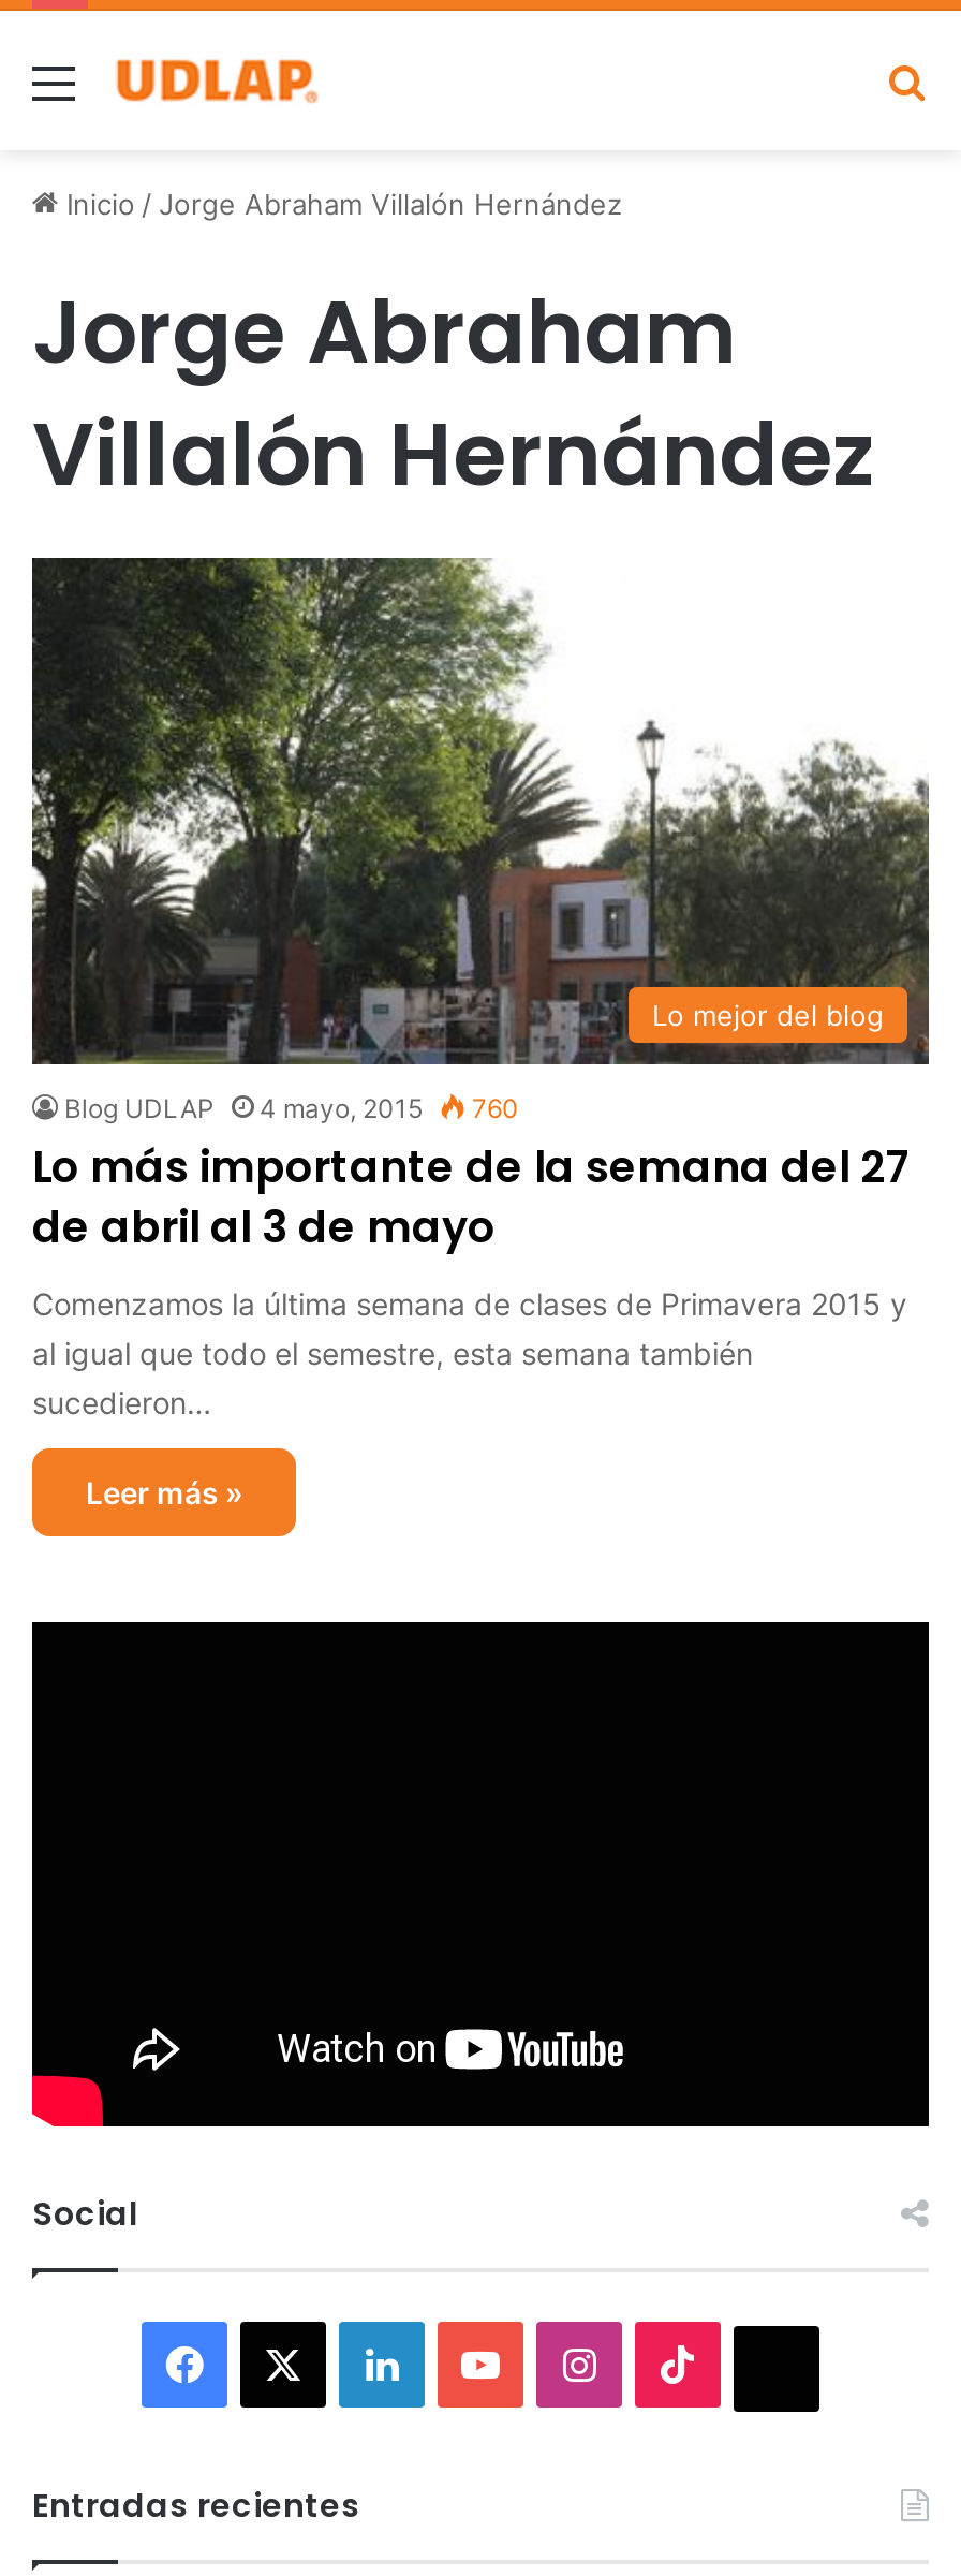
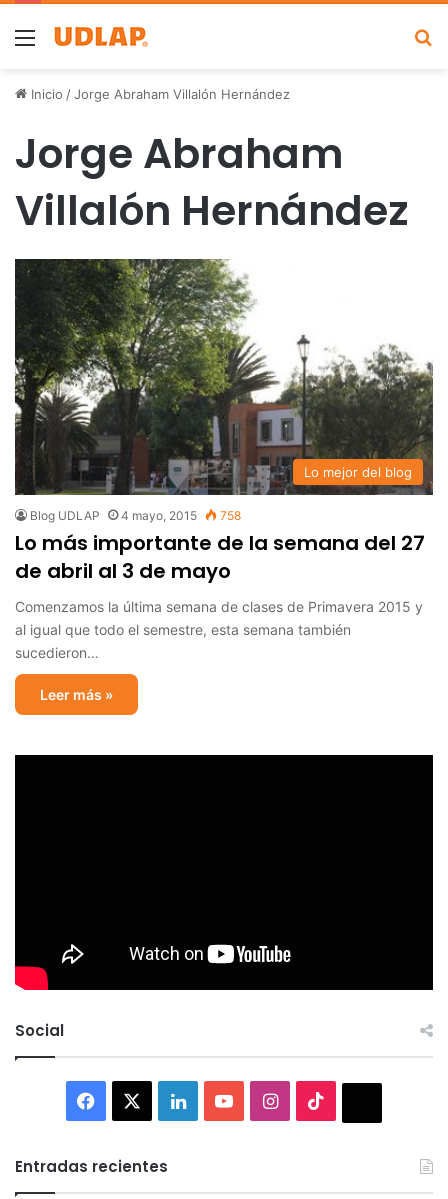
- Blog UDLAP 4 mayo, 2015 760
+ Blog UDLAP 4 mayo, 2015 758
